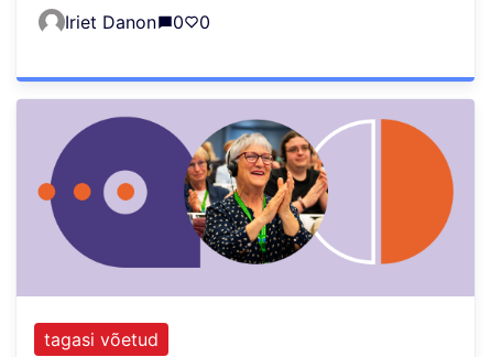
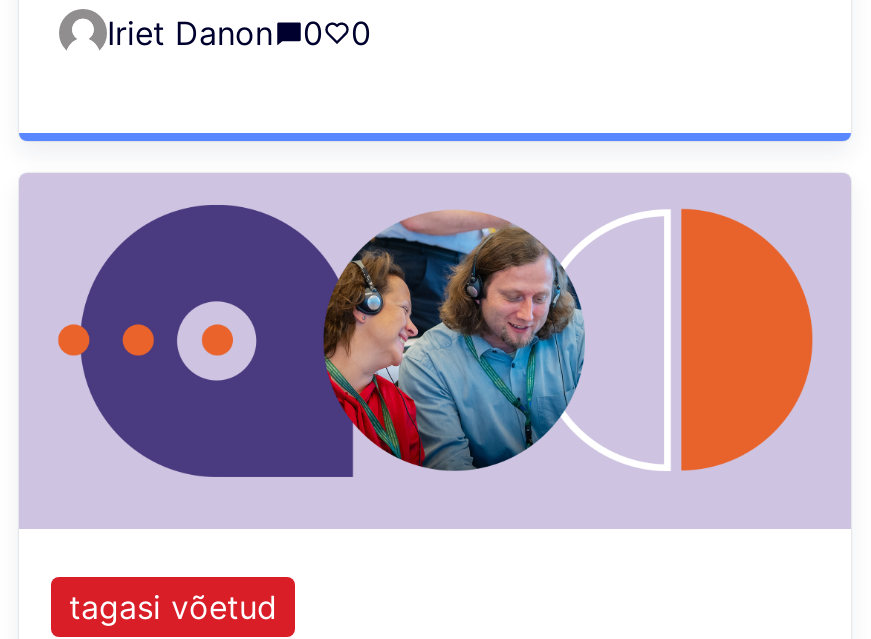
- [image]
+ [image]
